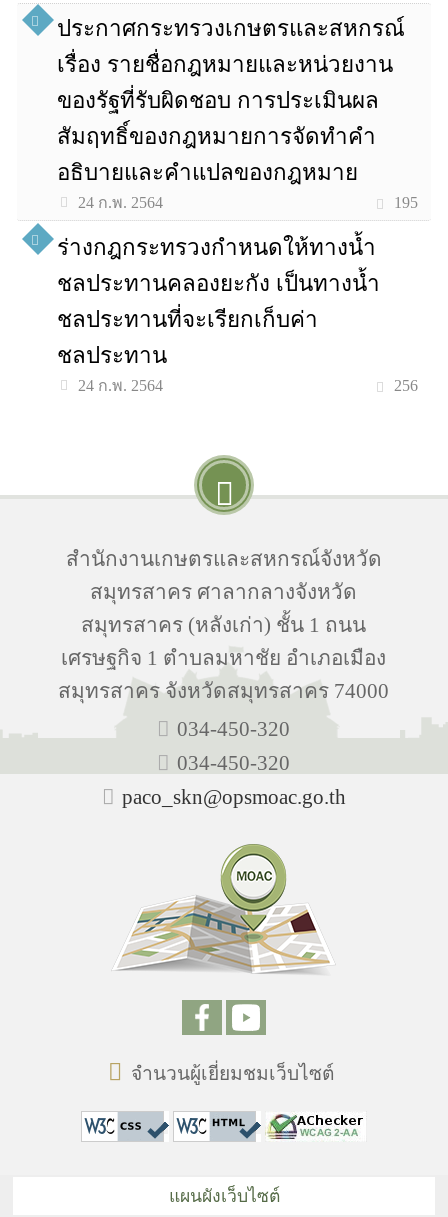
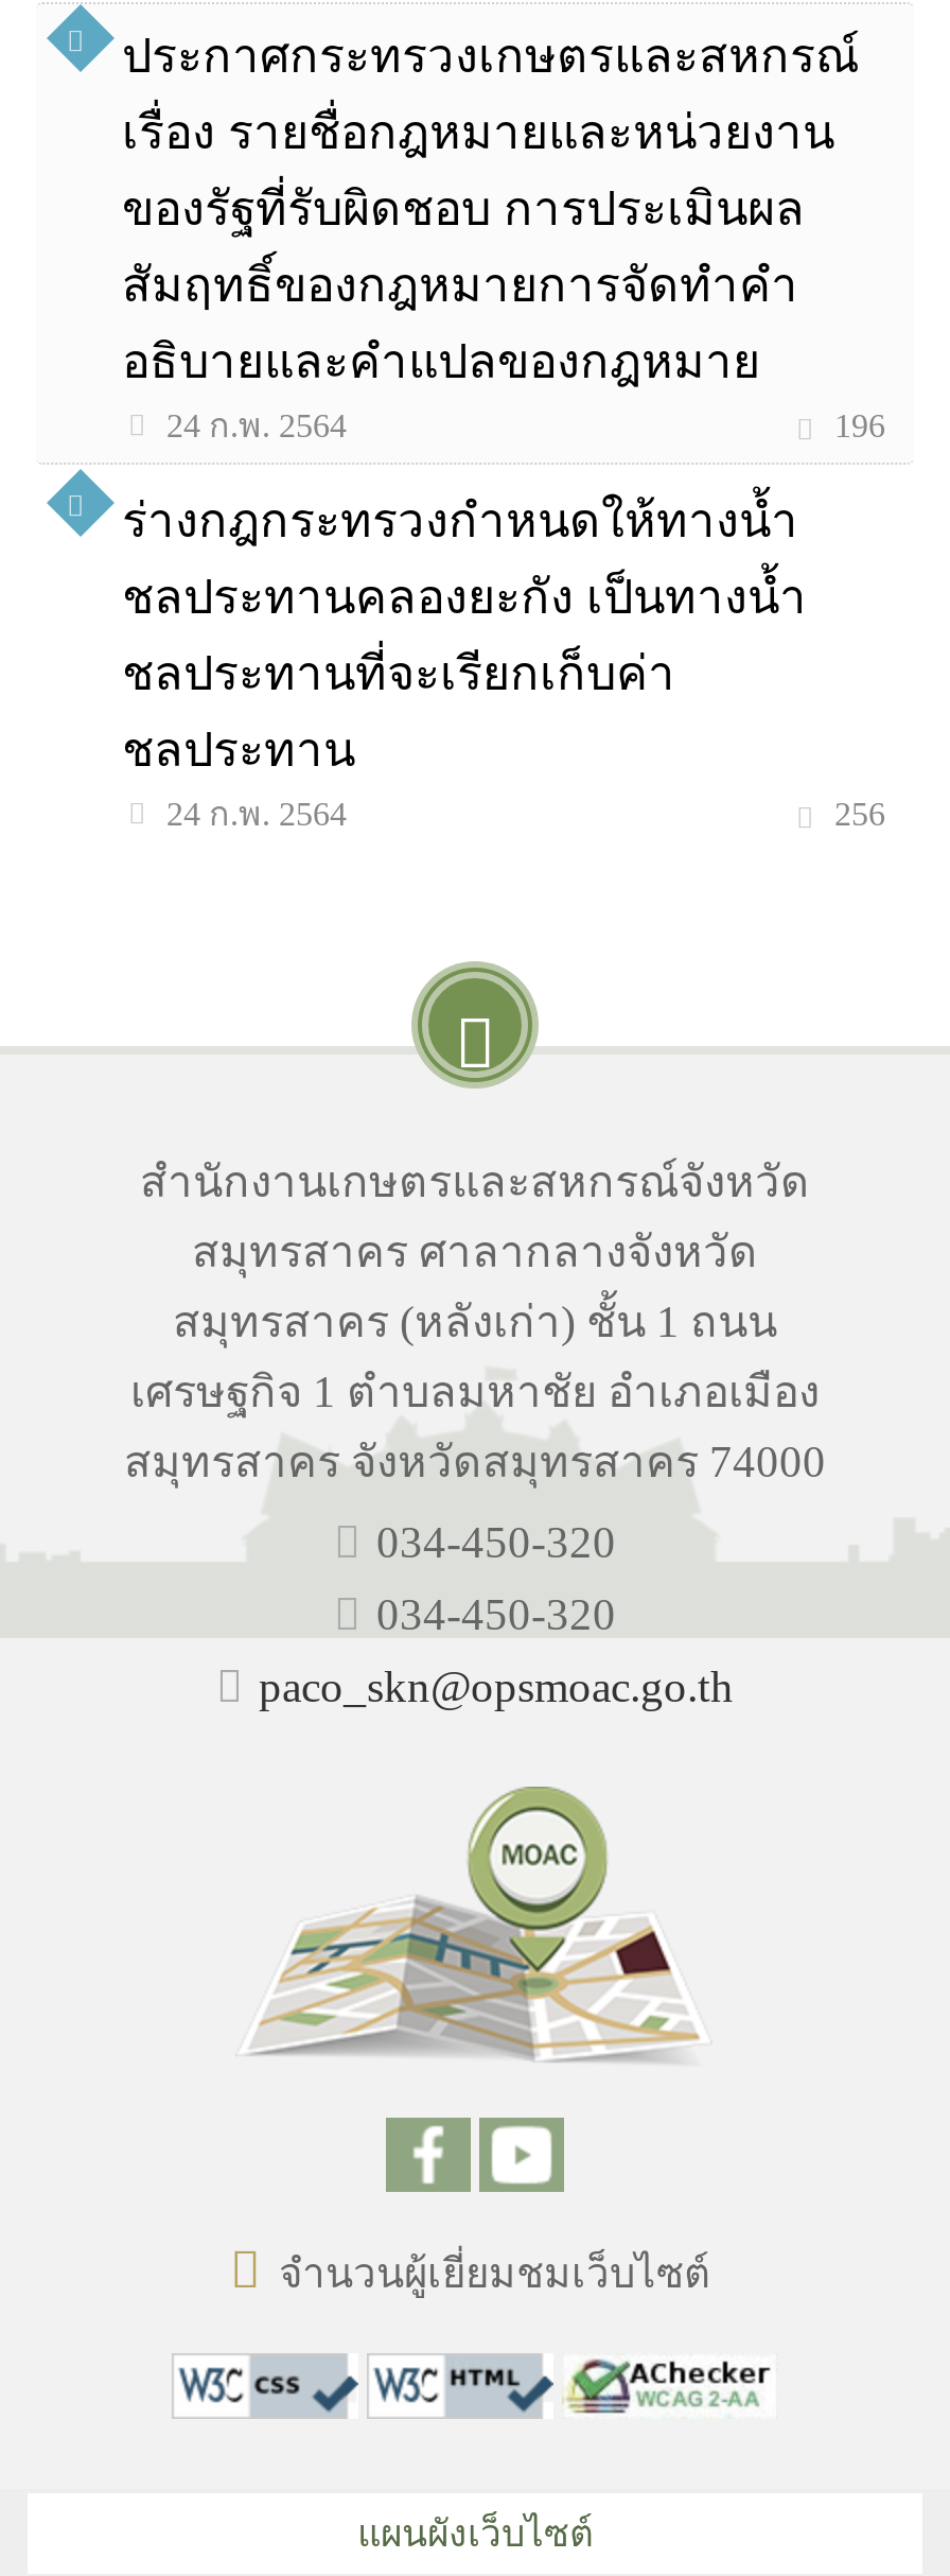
- 195
+ 196
